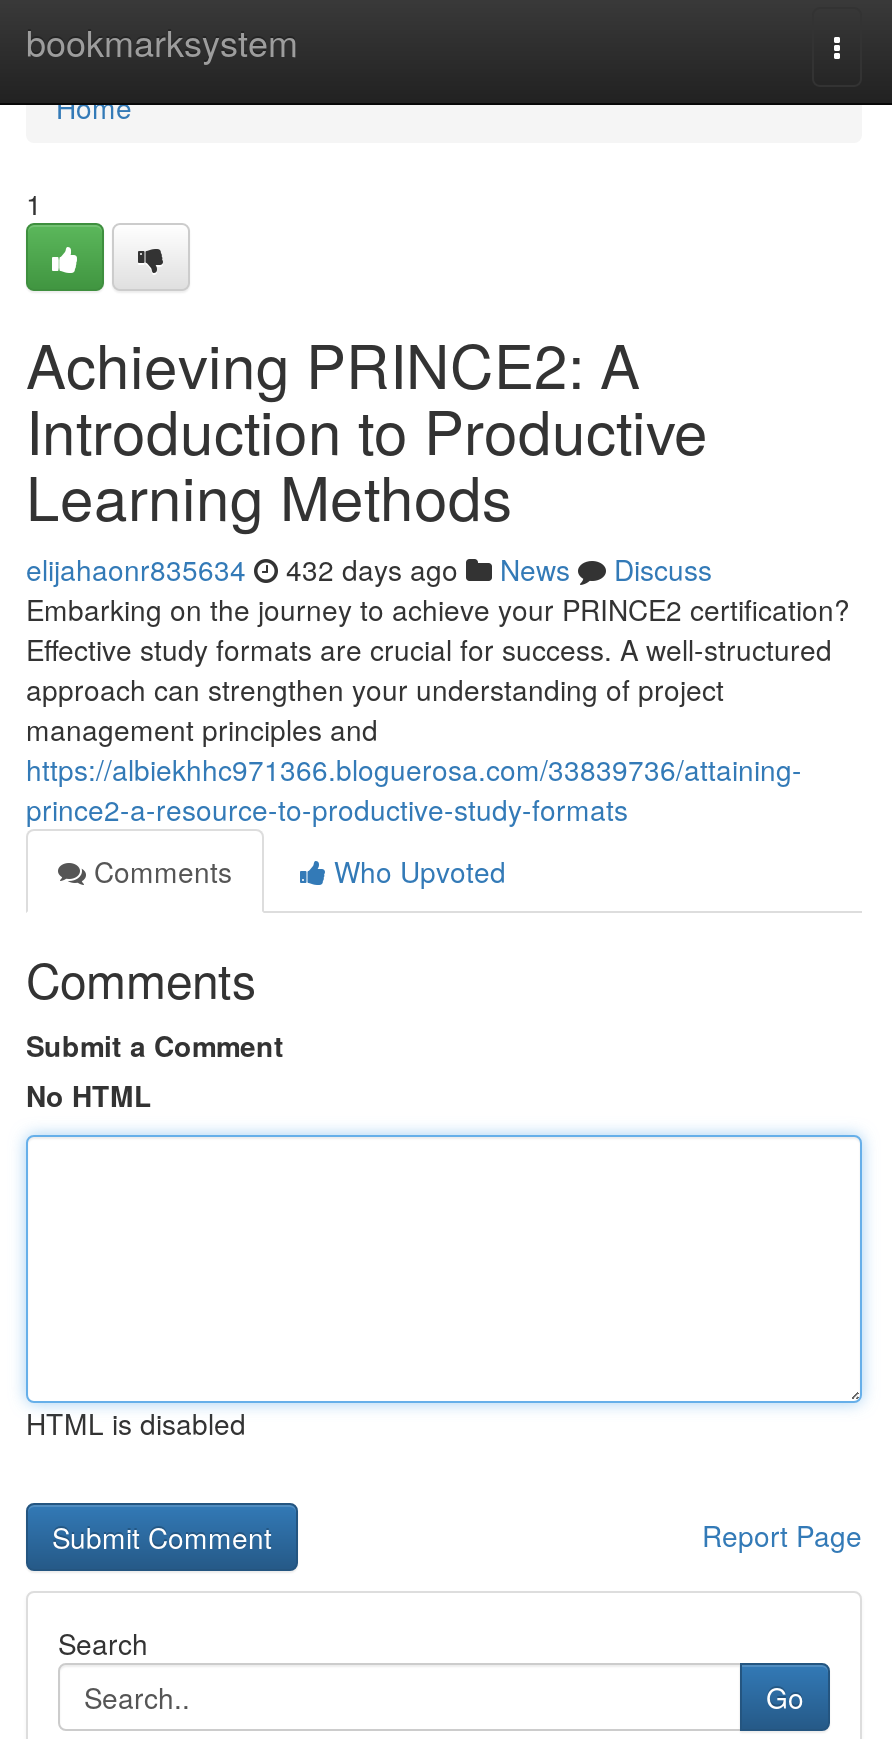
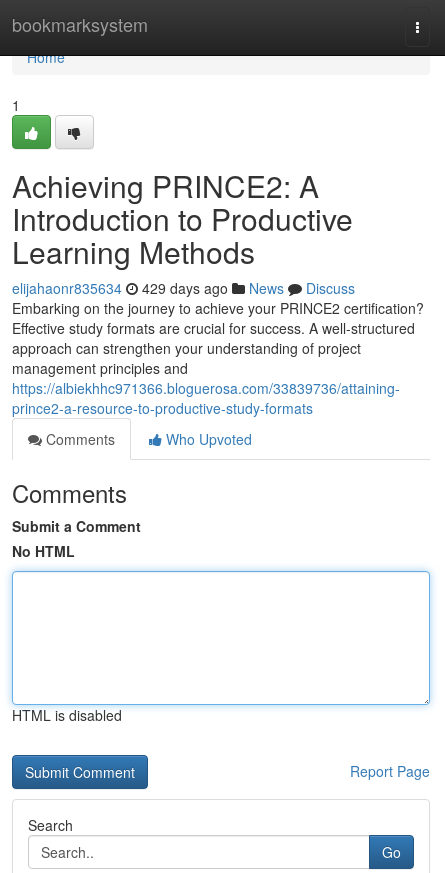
- elijahaonr835634 432 days ago News Discuss
+ elijahaonr835634 429 days ago News Discuss
